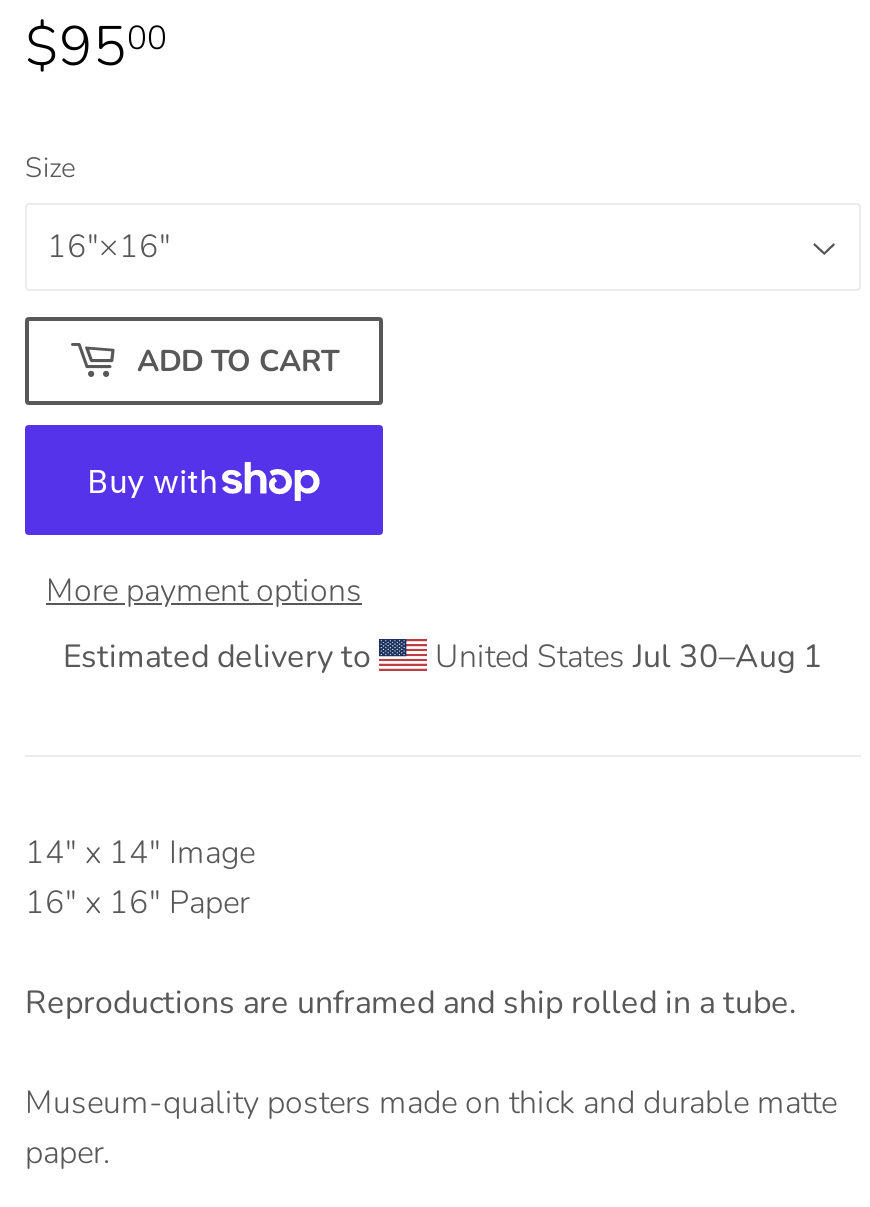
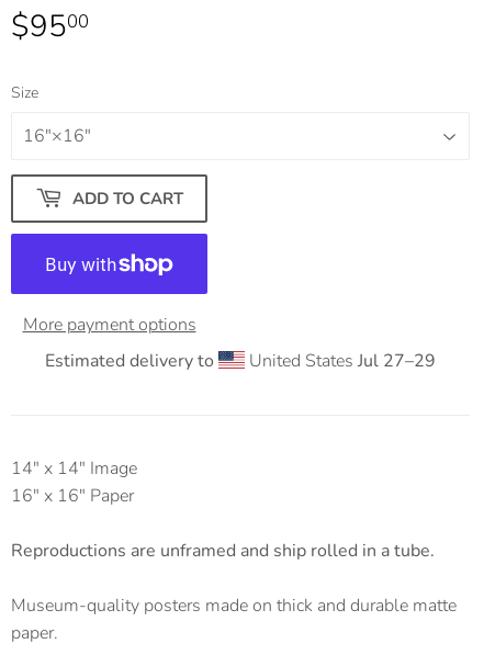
- United States Jul 30–Aug 1
+ United States Jul 27–29
